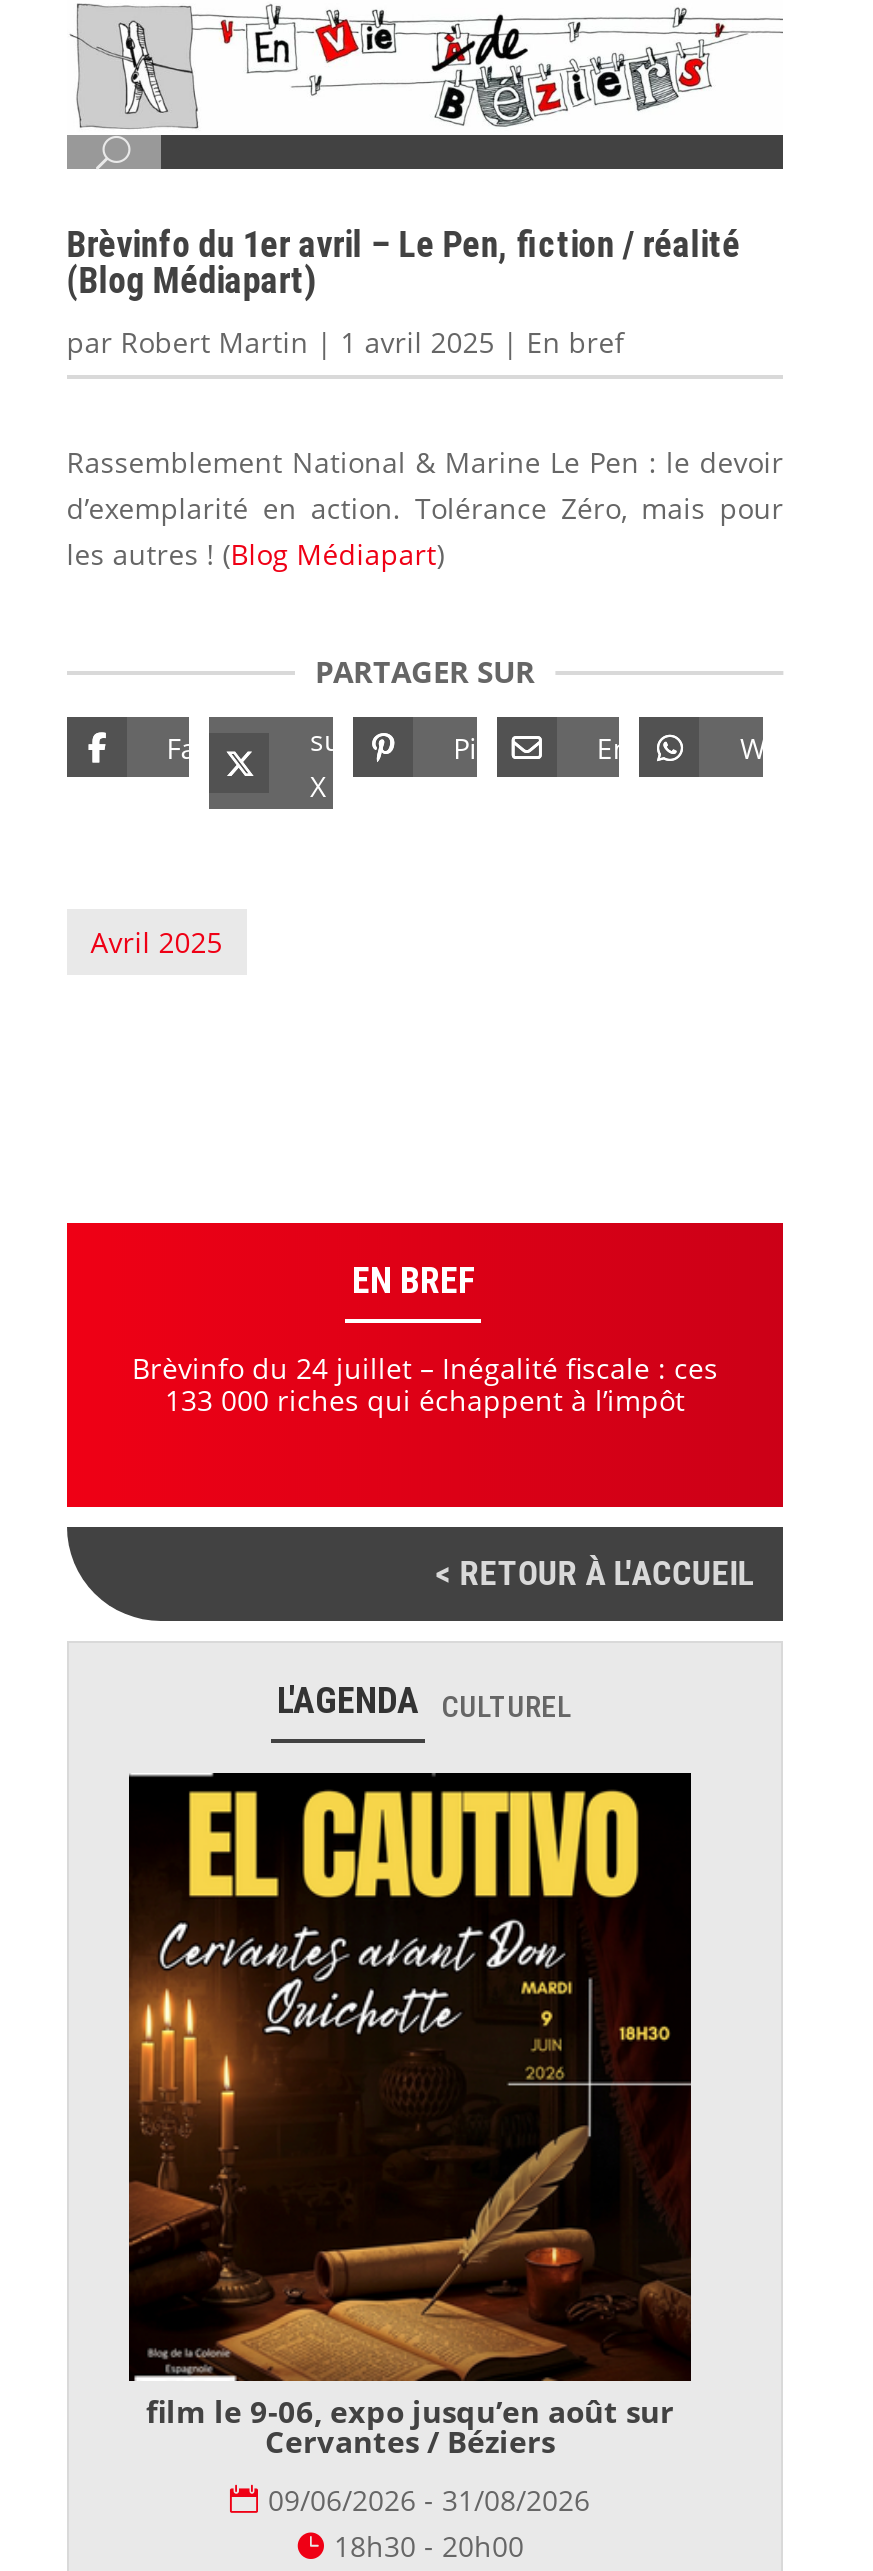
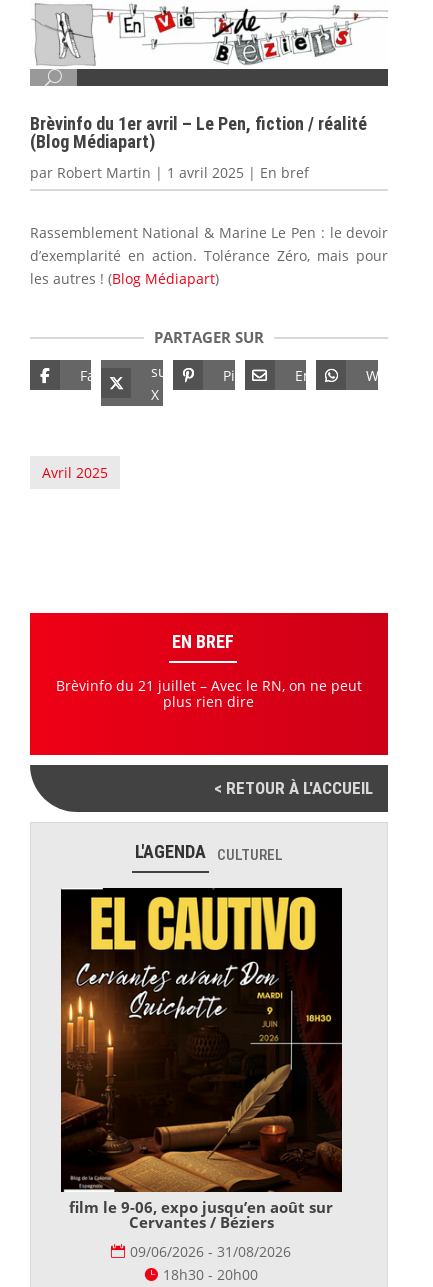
- Brèvinfo du 24 juillet – Inégalité fiscale : ces
- 133 000 riches qui échappent à l’impôt
+ Brèvinfo du 21 juillet – Avec le RN, on ne peut
+ plus rien dire
